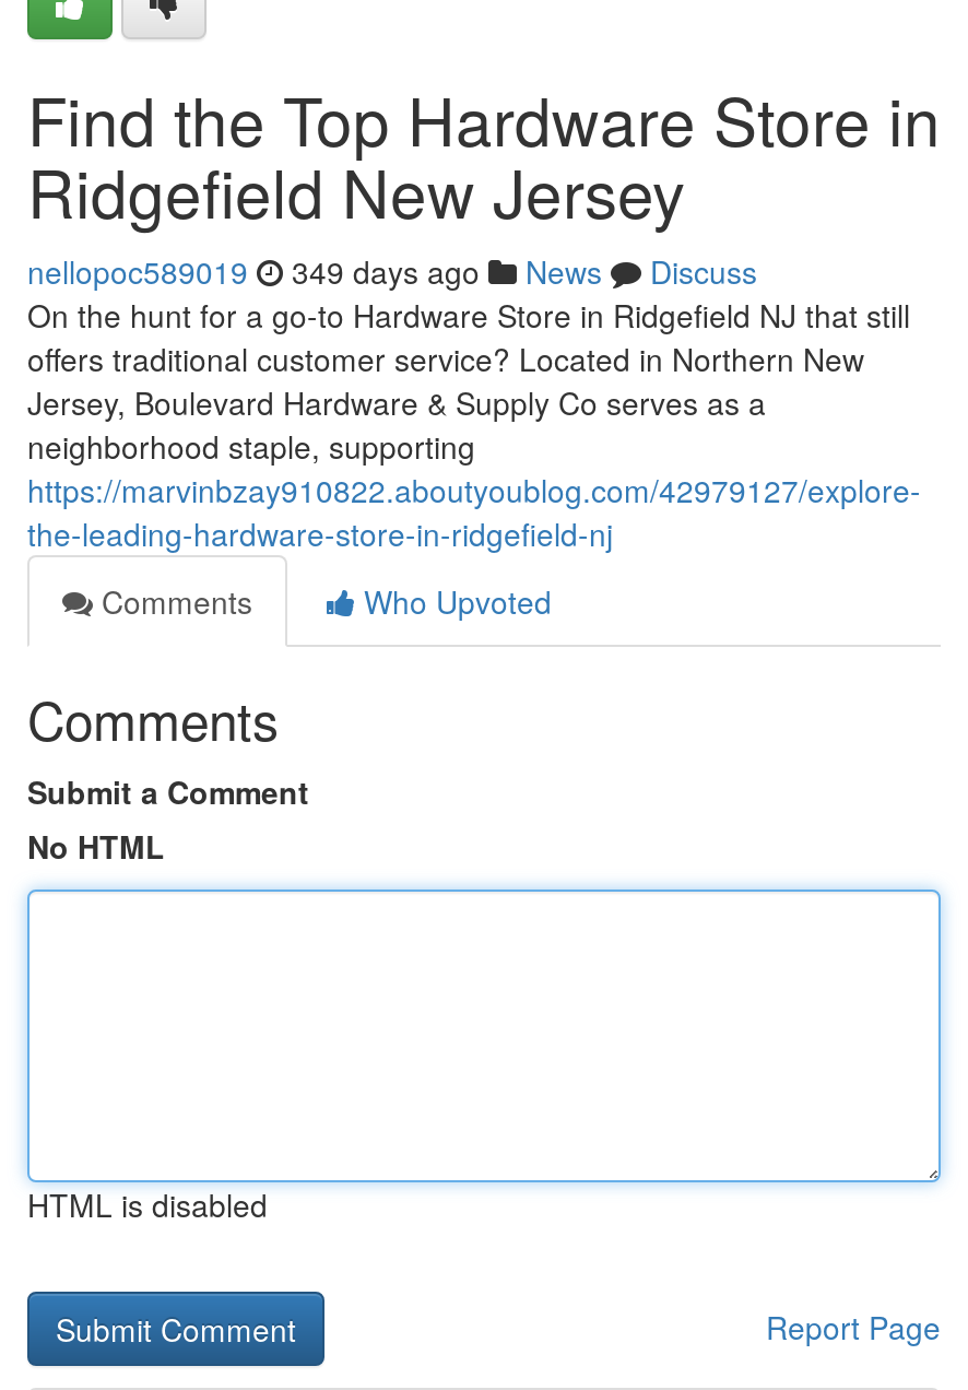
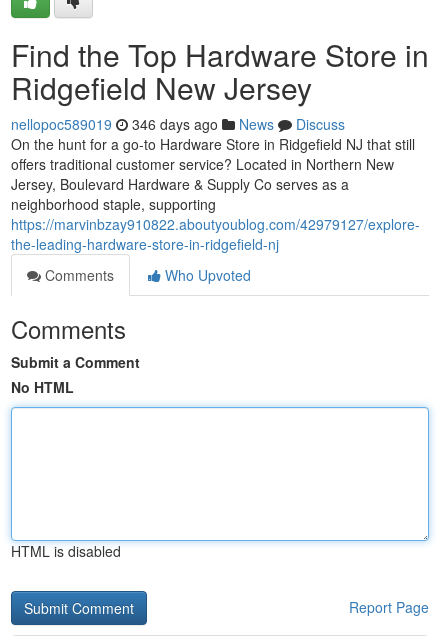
- nellopoc589019 349 days ago News Discuss
+ nellopoc589019 346 days ago News Discuss
